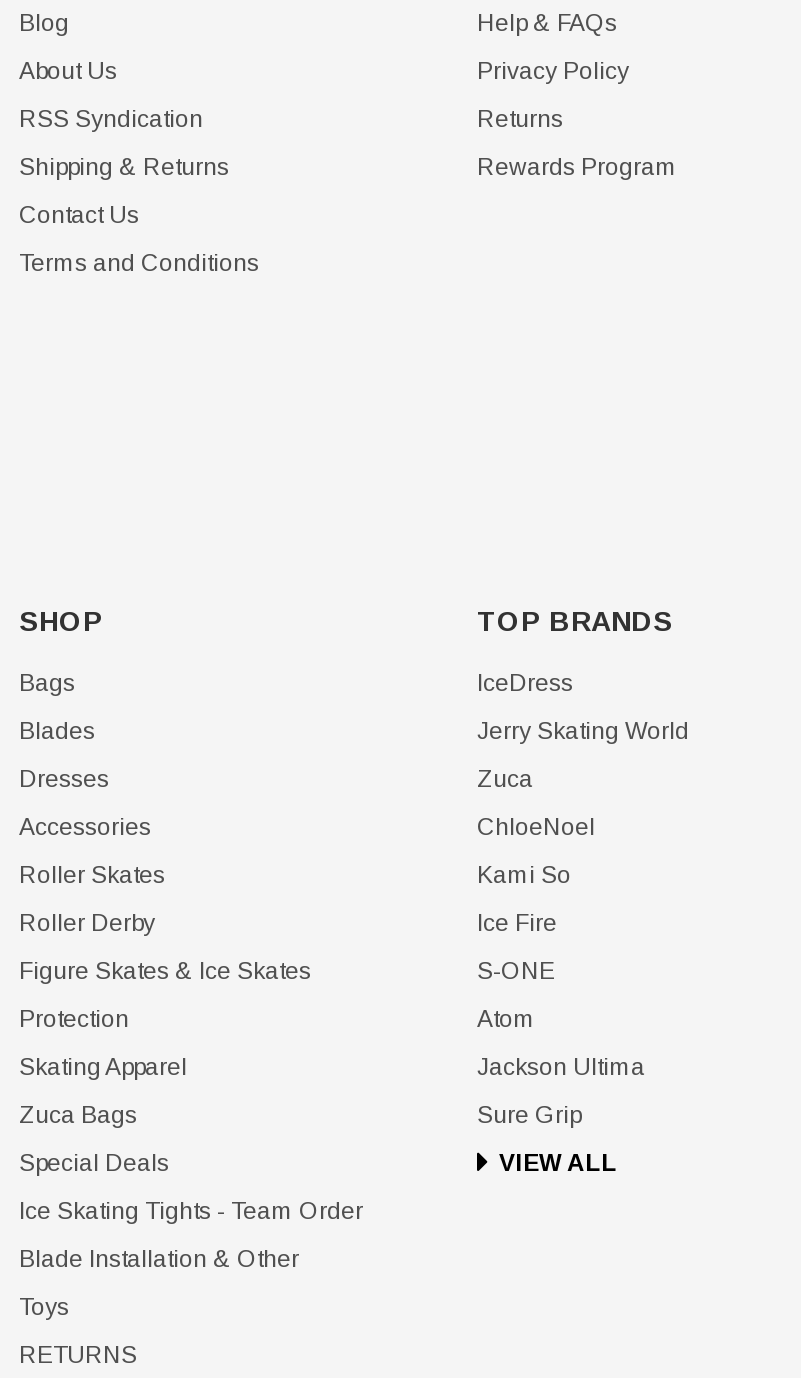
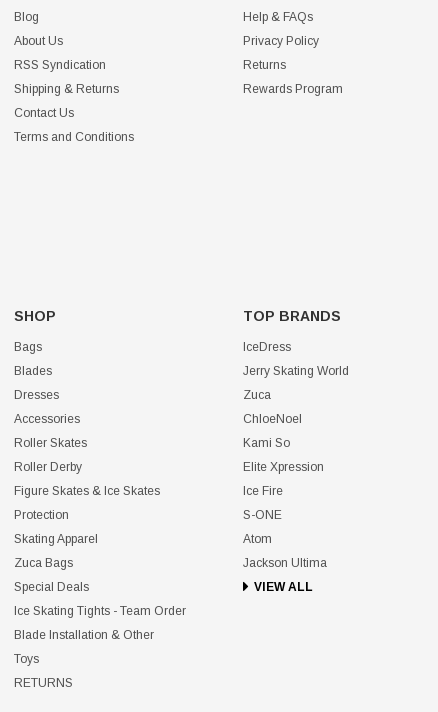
moved down: Ice Fire | S-ONE | Atom | Jackson Ultima

+ Elite Xpression

- Sure Grip
